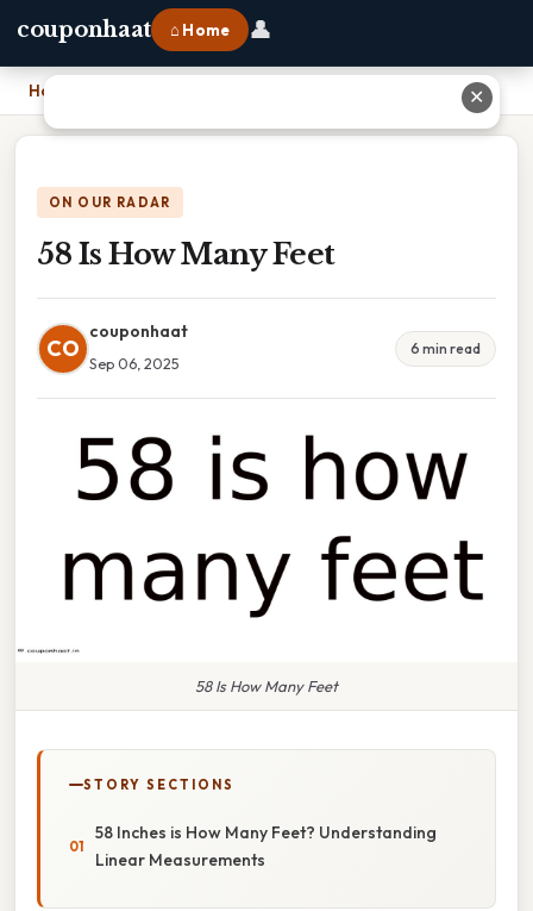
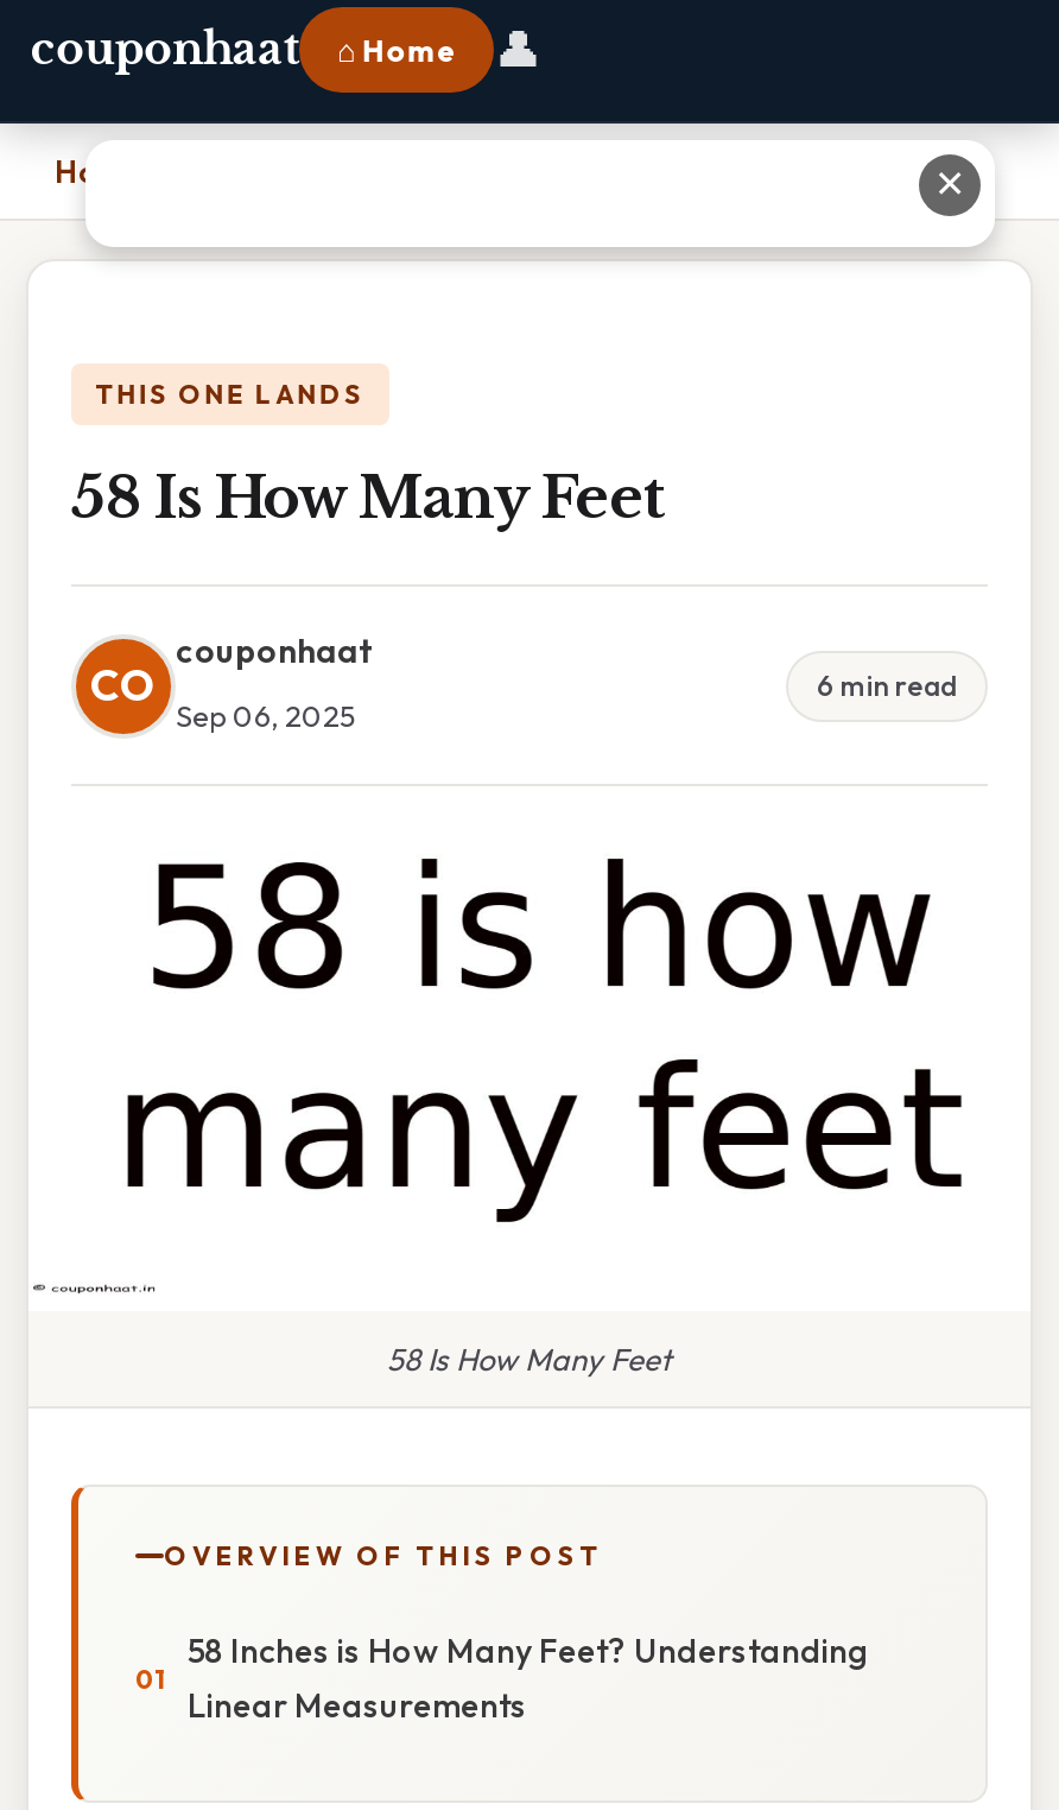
- ON OUR RADAR
+ THIS ONE LANDS

- STORY SECTIONS
+ OVERVIEW OF THIS POST
